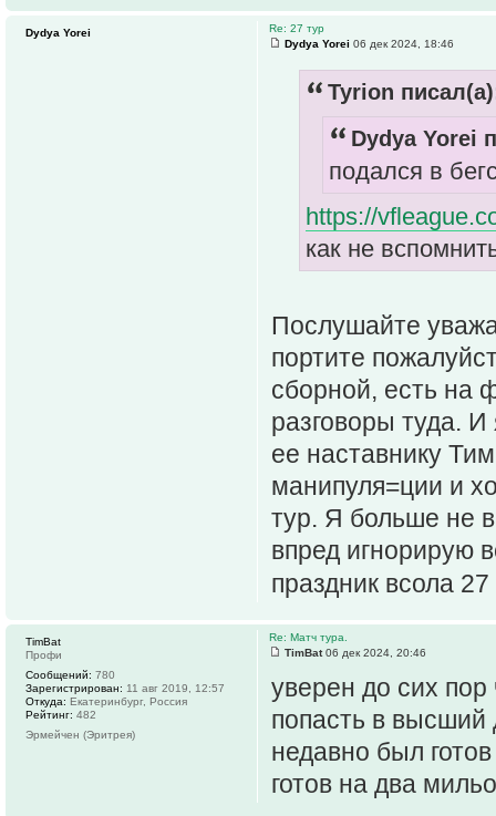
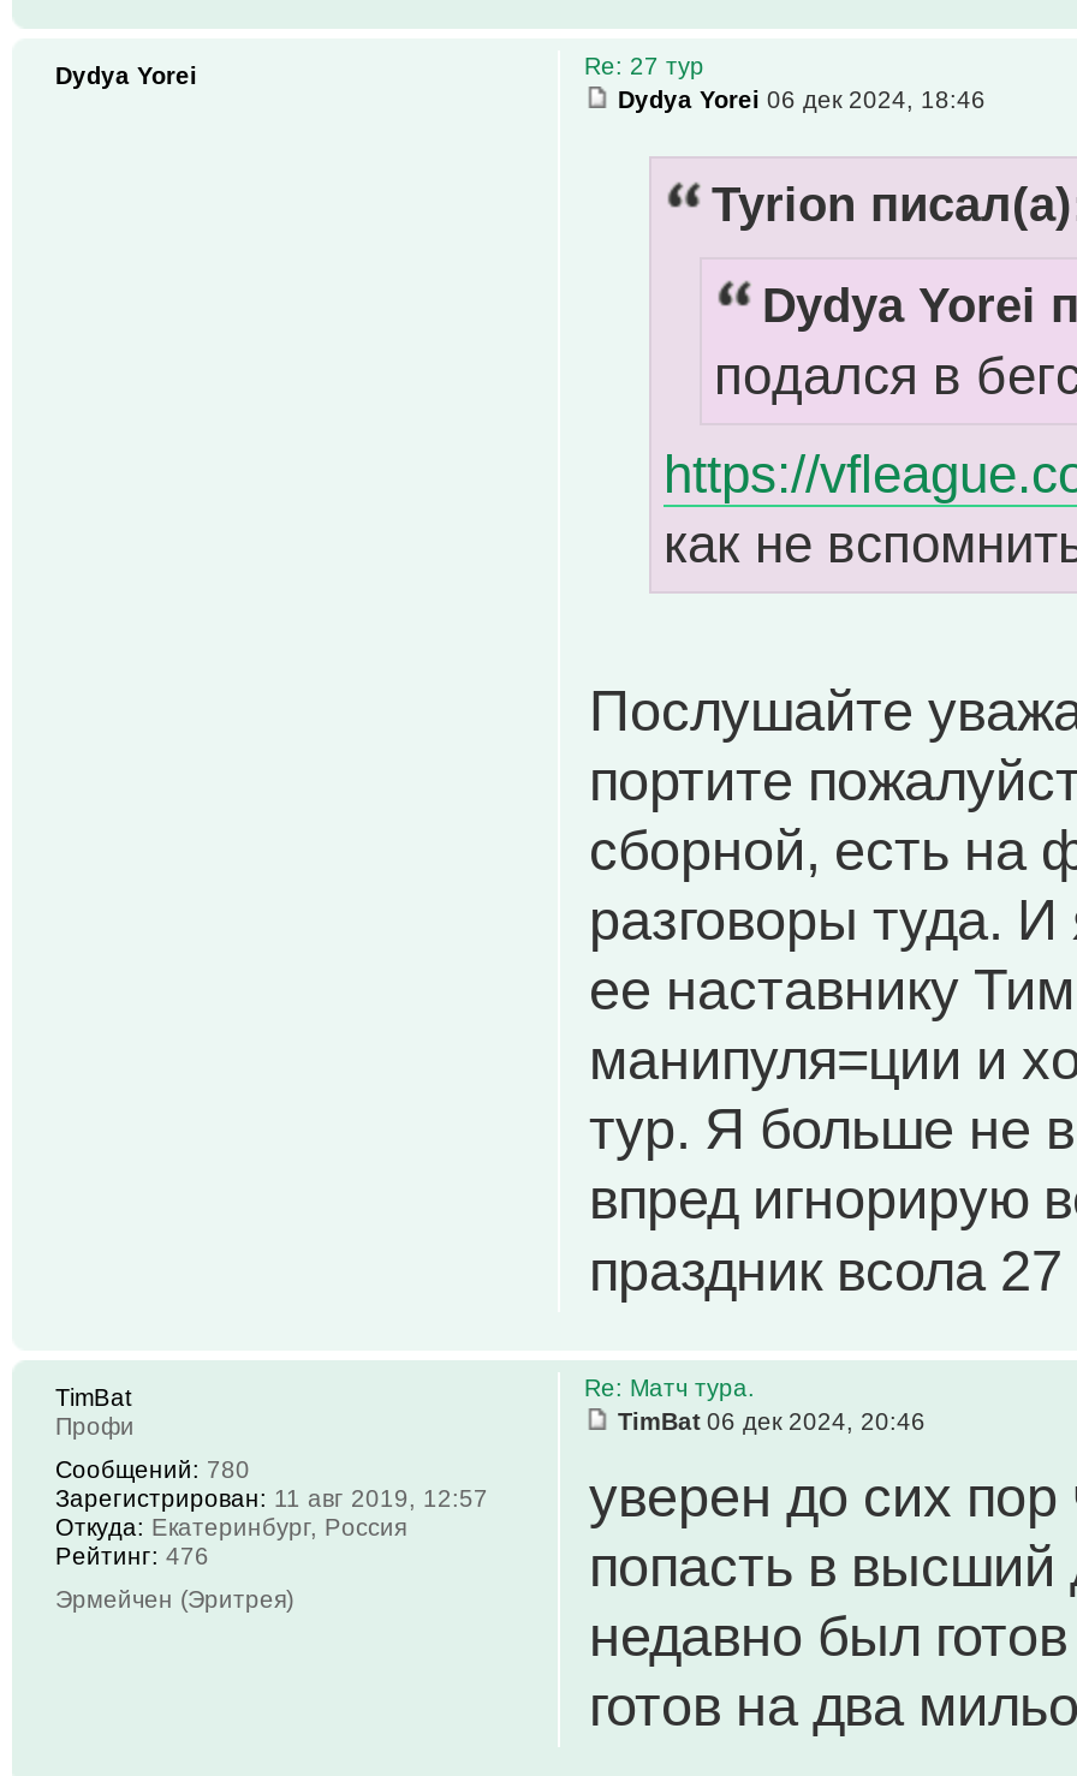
- Рейтинг: 482
+ Рейтинг: 476
